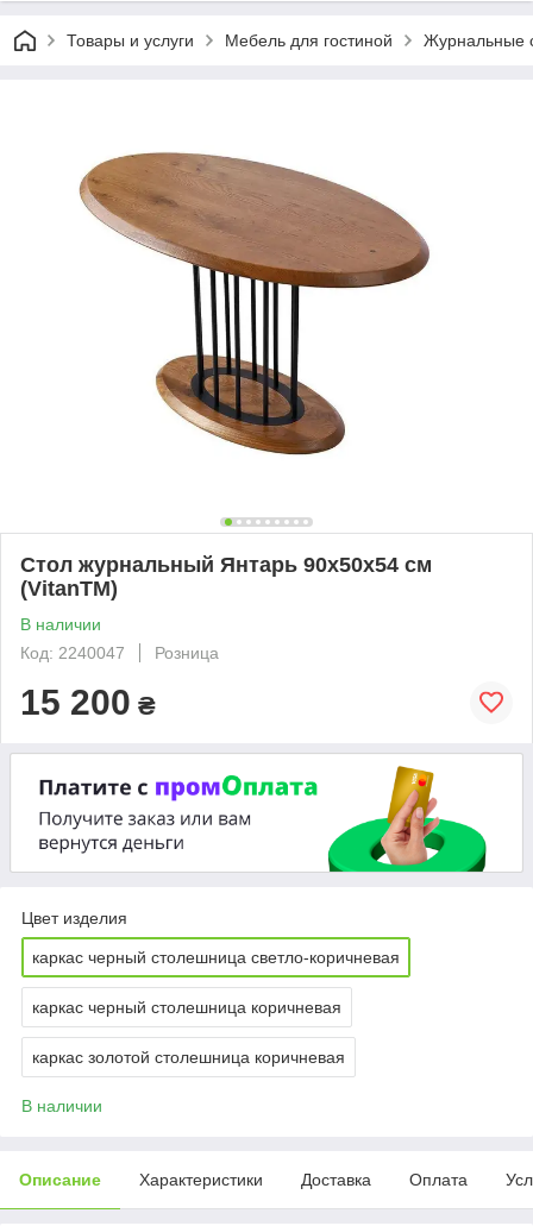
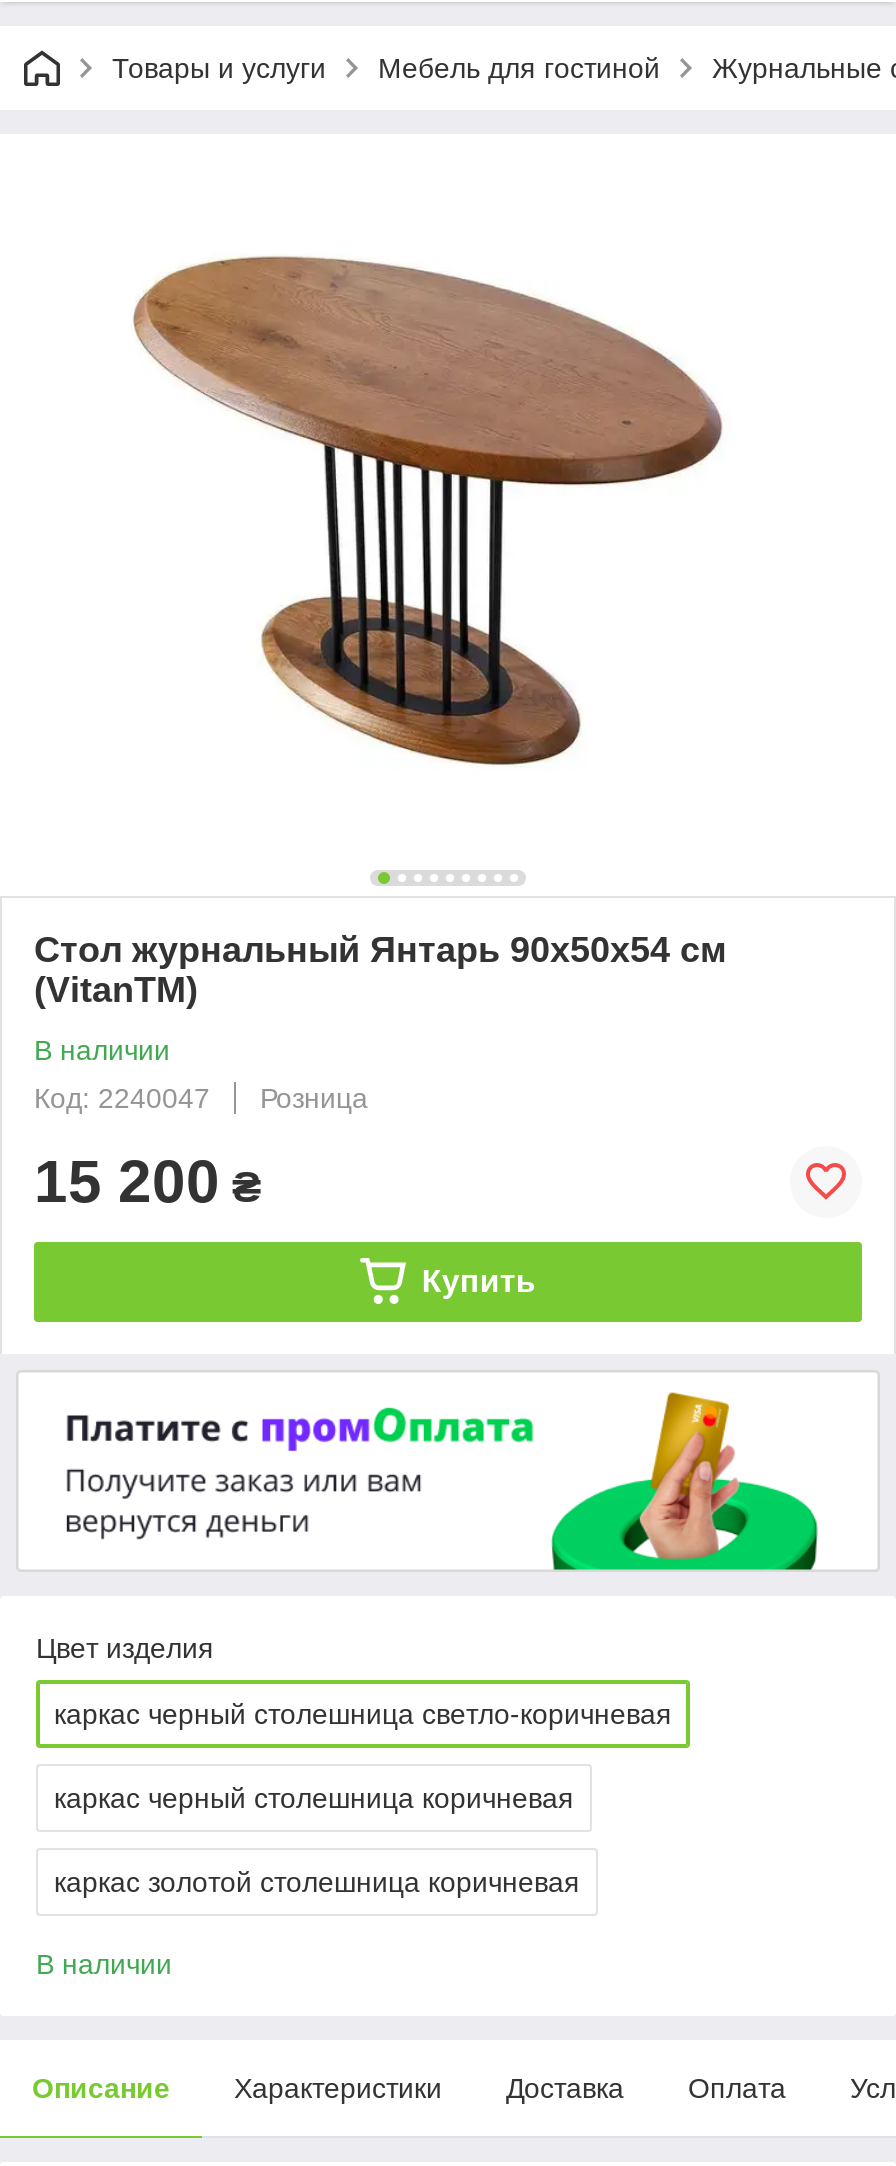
+ Купить
